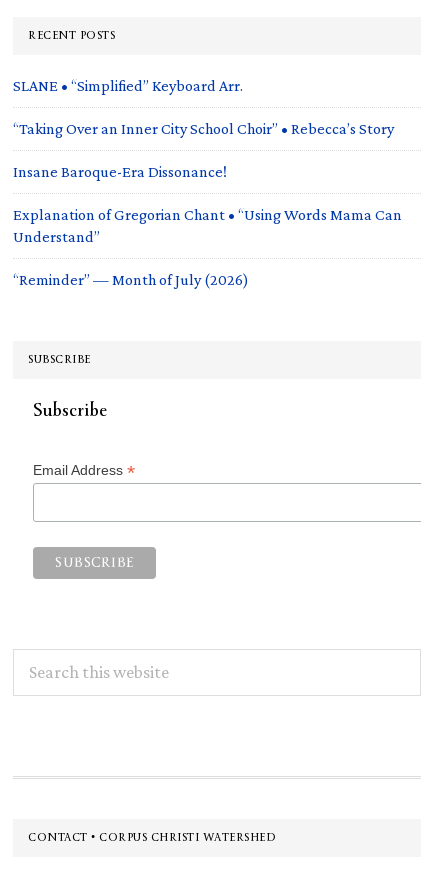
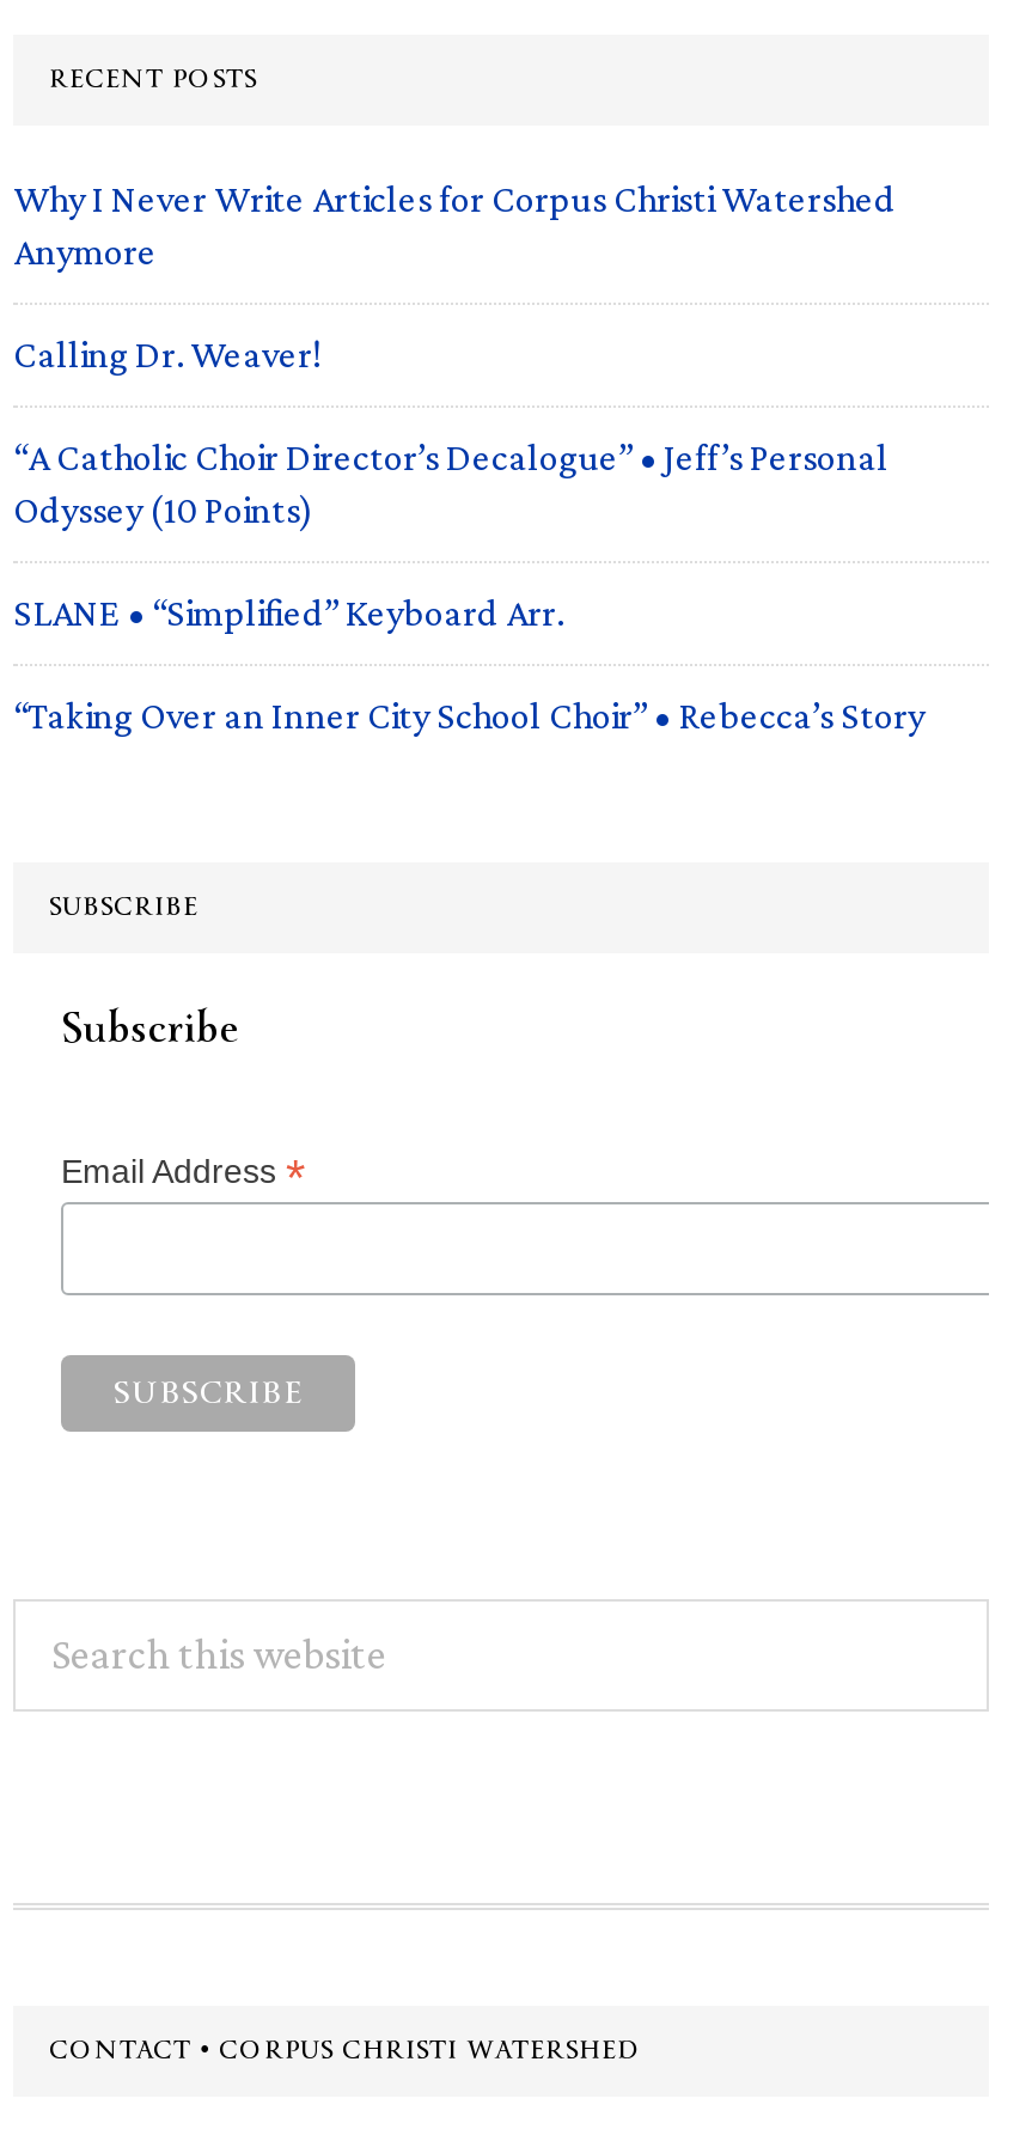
+ Why I Never Write Articles for Corpus Christi Watershed
+ Anymore
+ Calling Dr. Weaver!
+ “A Catholic Choir Director’s Decalogue” • Jeff’s Personal
+ Odyssey (10 Points)

moved down: SLANE • “Simplified” Keyboard Arr. | “Taking Over an Inner City School Choir” • Rebecca’s Story

- Insane Baroque-Era Dissonance!
- Explanation of Gregorian Chant • “Using Words Mama Can
- Understand”
- “Reminder” — Month of July (2026)
